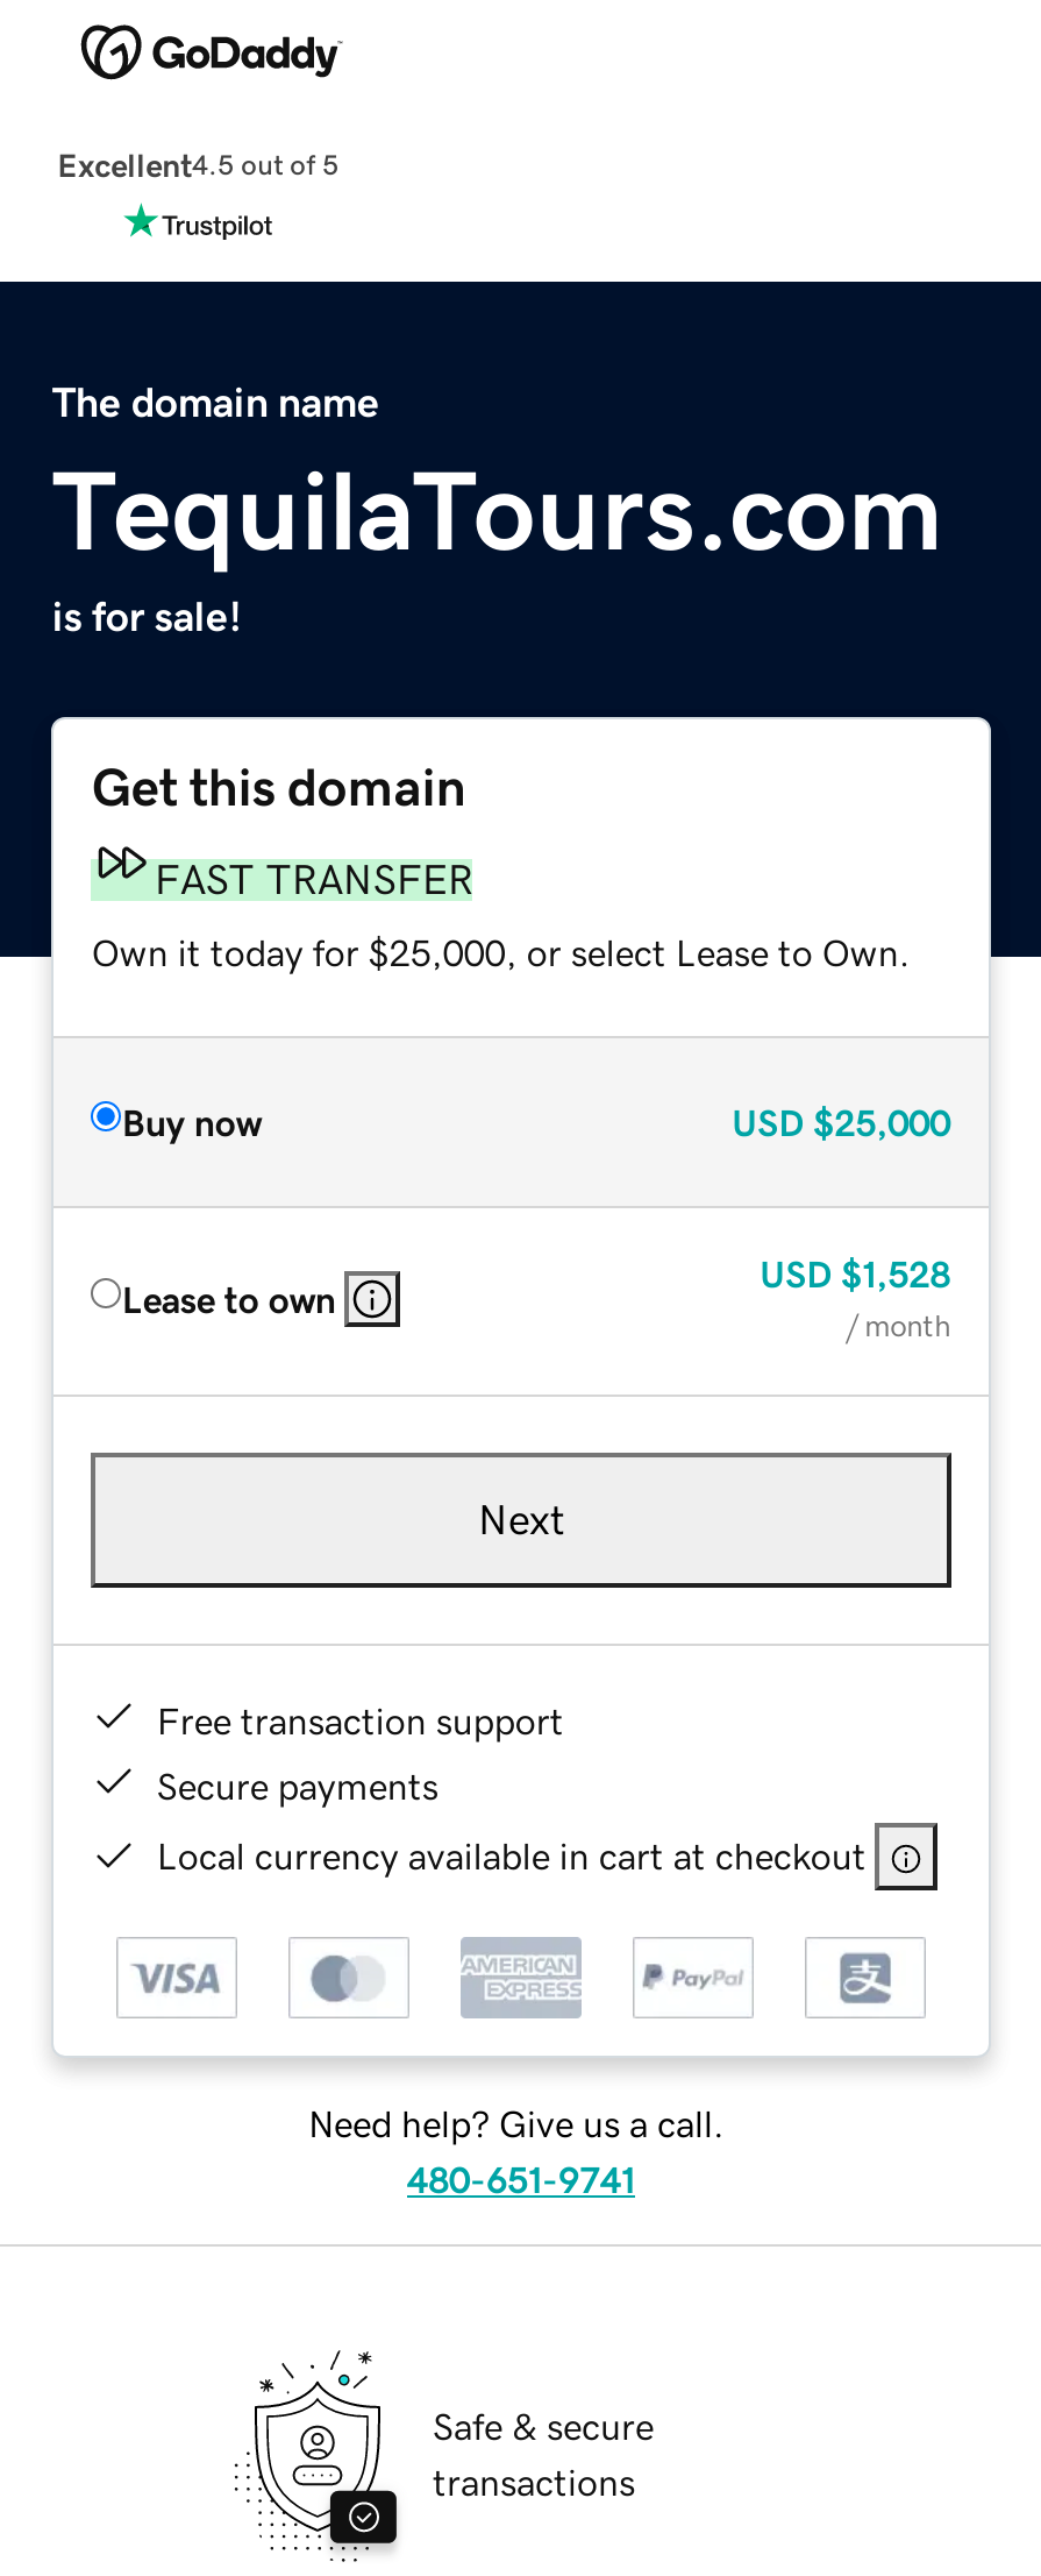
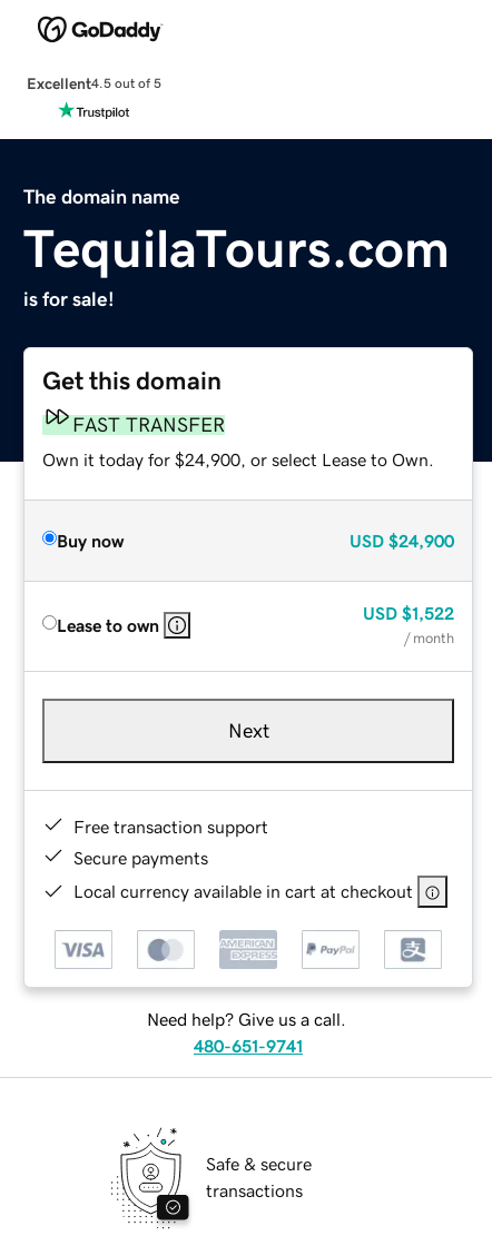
- Own it today for $25,000, or select Lease to Own.
+ Own it today for $24,900, or select Lease to Own.

- USD $25,000
+ USD $24,900

- USD $1,528
+ USD $1,522
